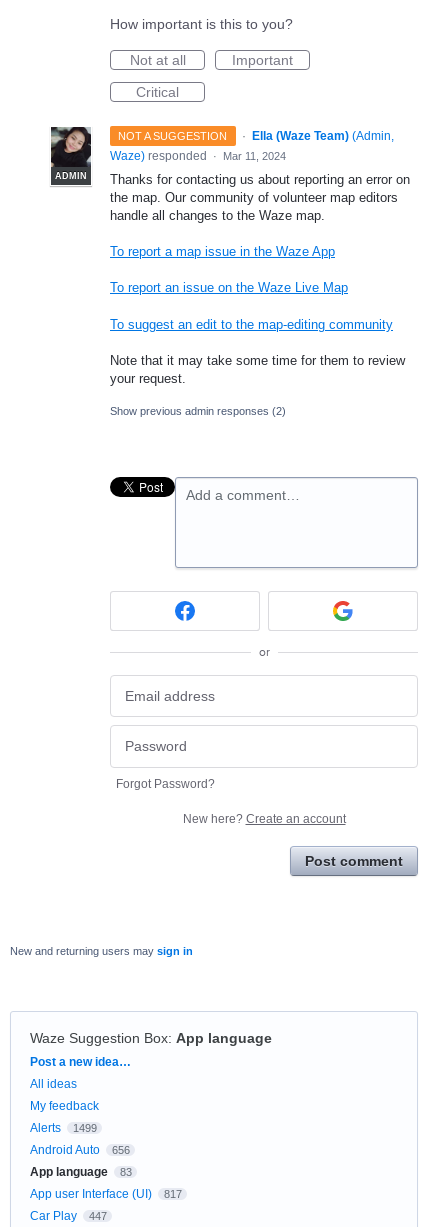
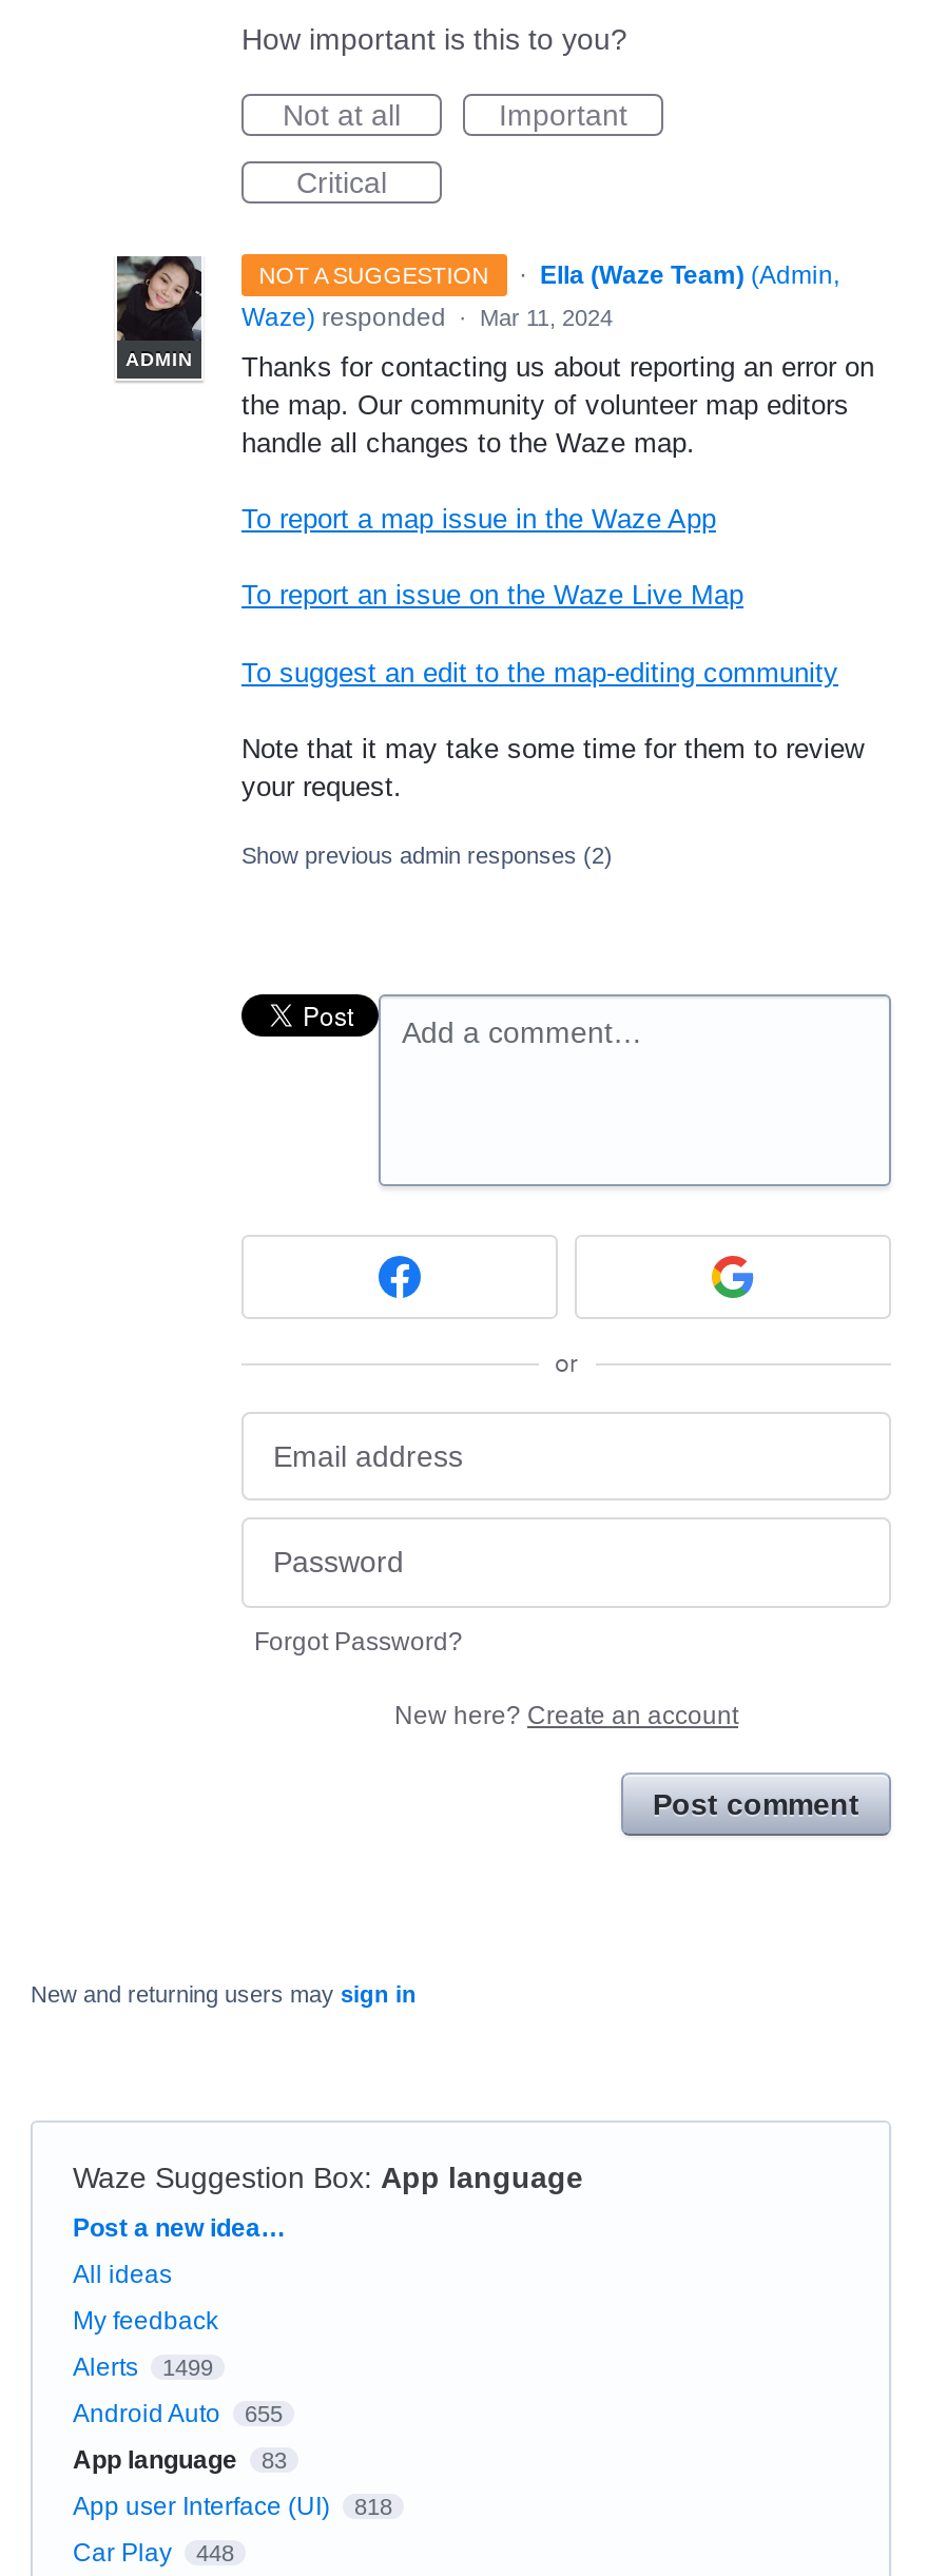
- Android Auto 656
+ Android Auto 655

- App user Interface (UI) 817
+ App user Interface (UI) 818

- Car Play 447
+ Car Play 448
